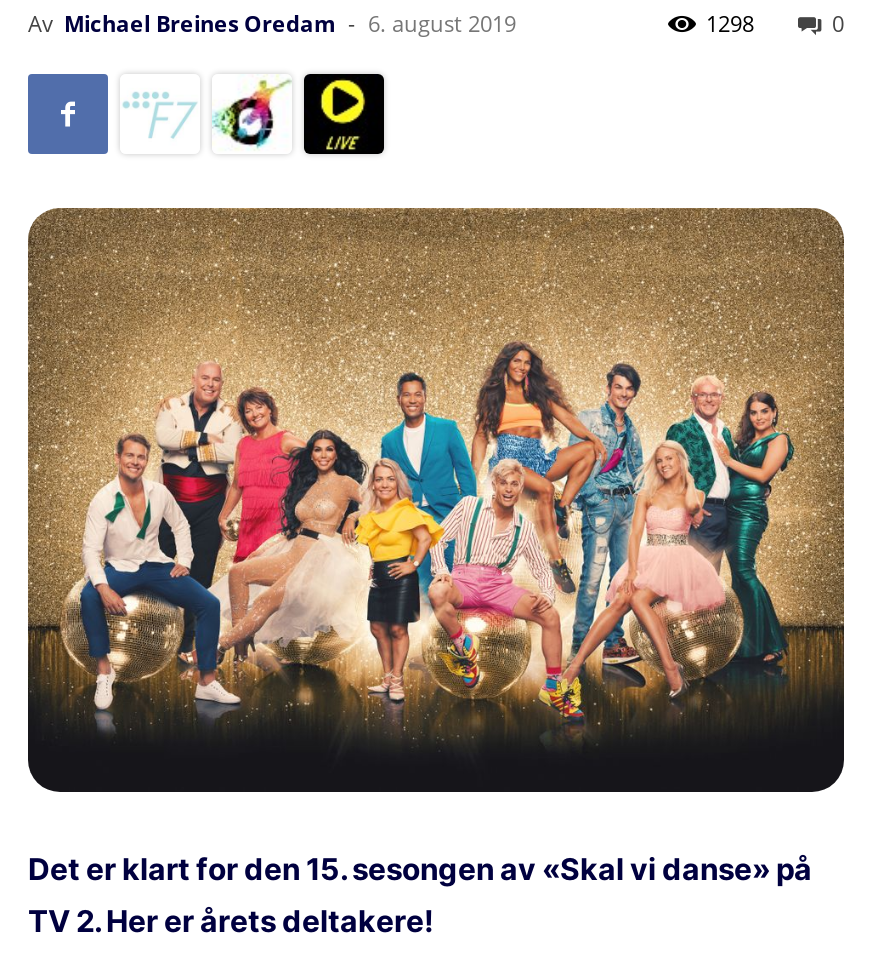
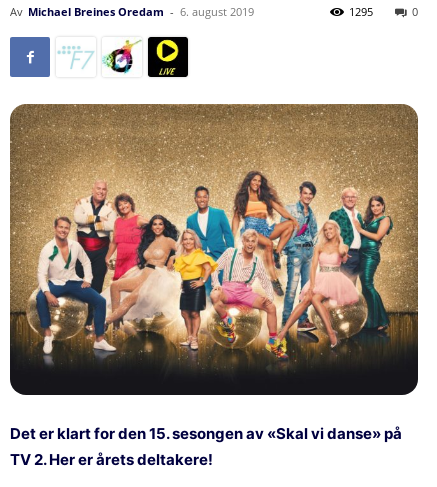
- 1298
+ 1295
